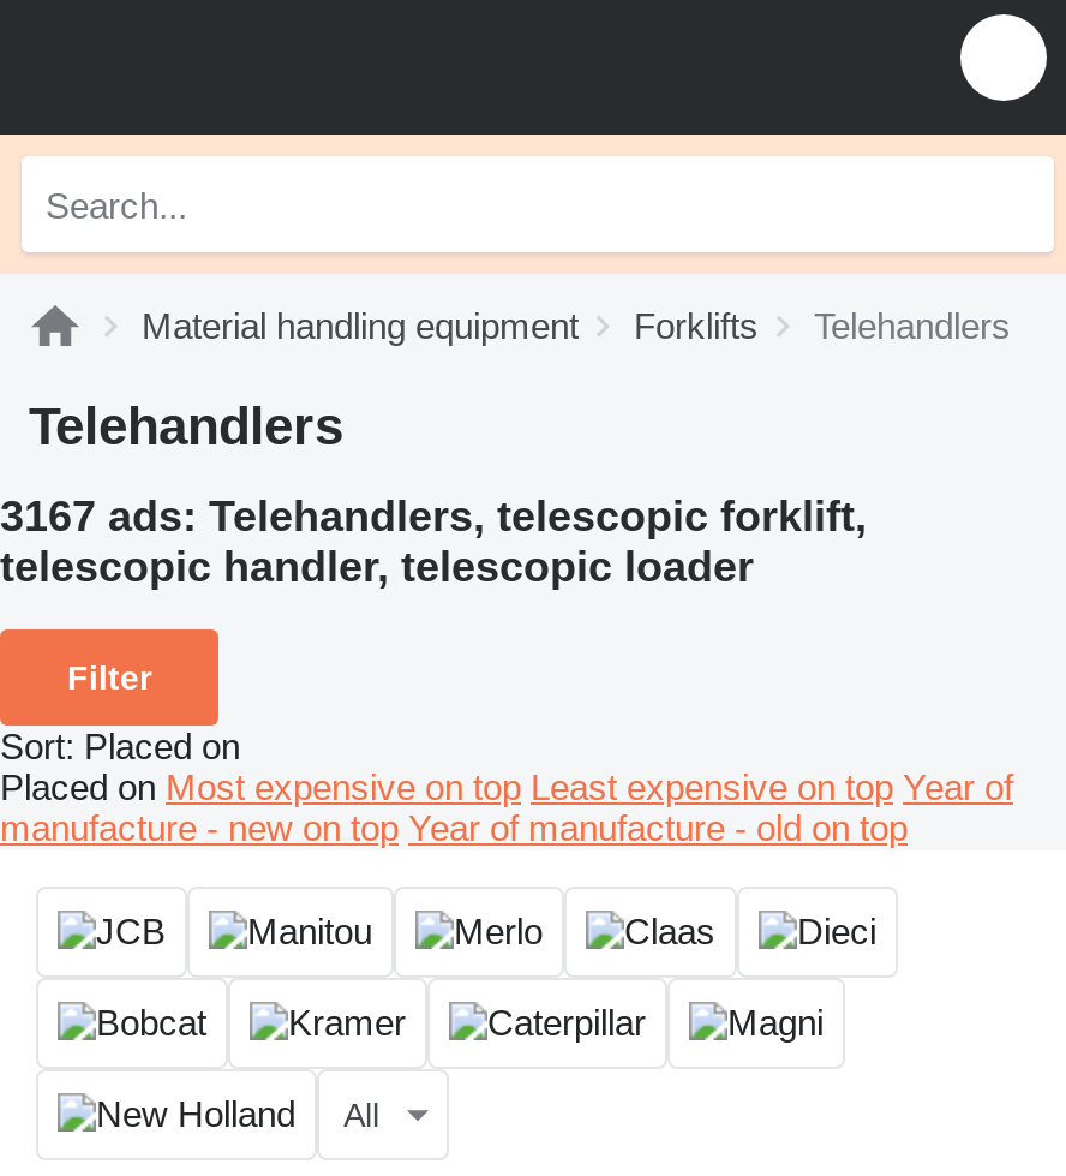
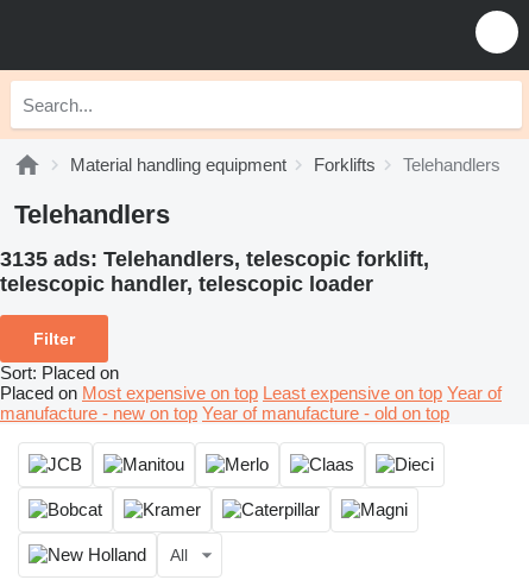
- 3167 ads: Telehandlers, telescopic forklift,
+ 3135 ads: Telehandlers, telescopic forklift,
